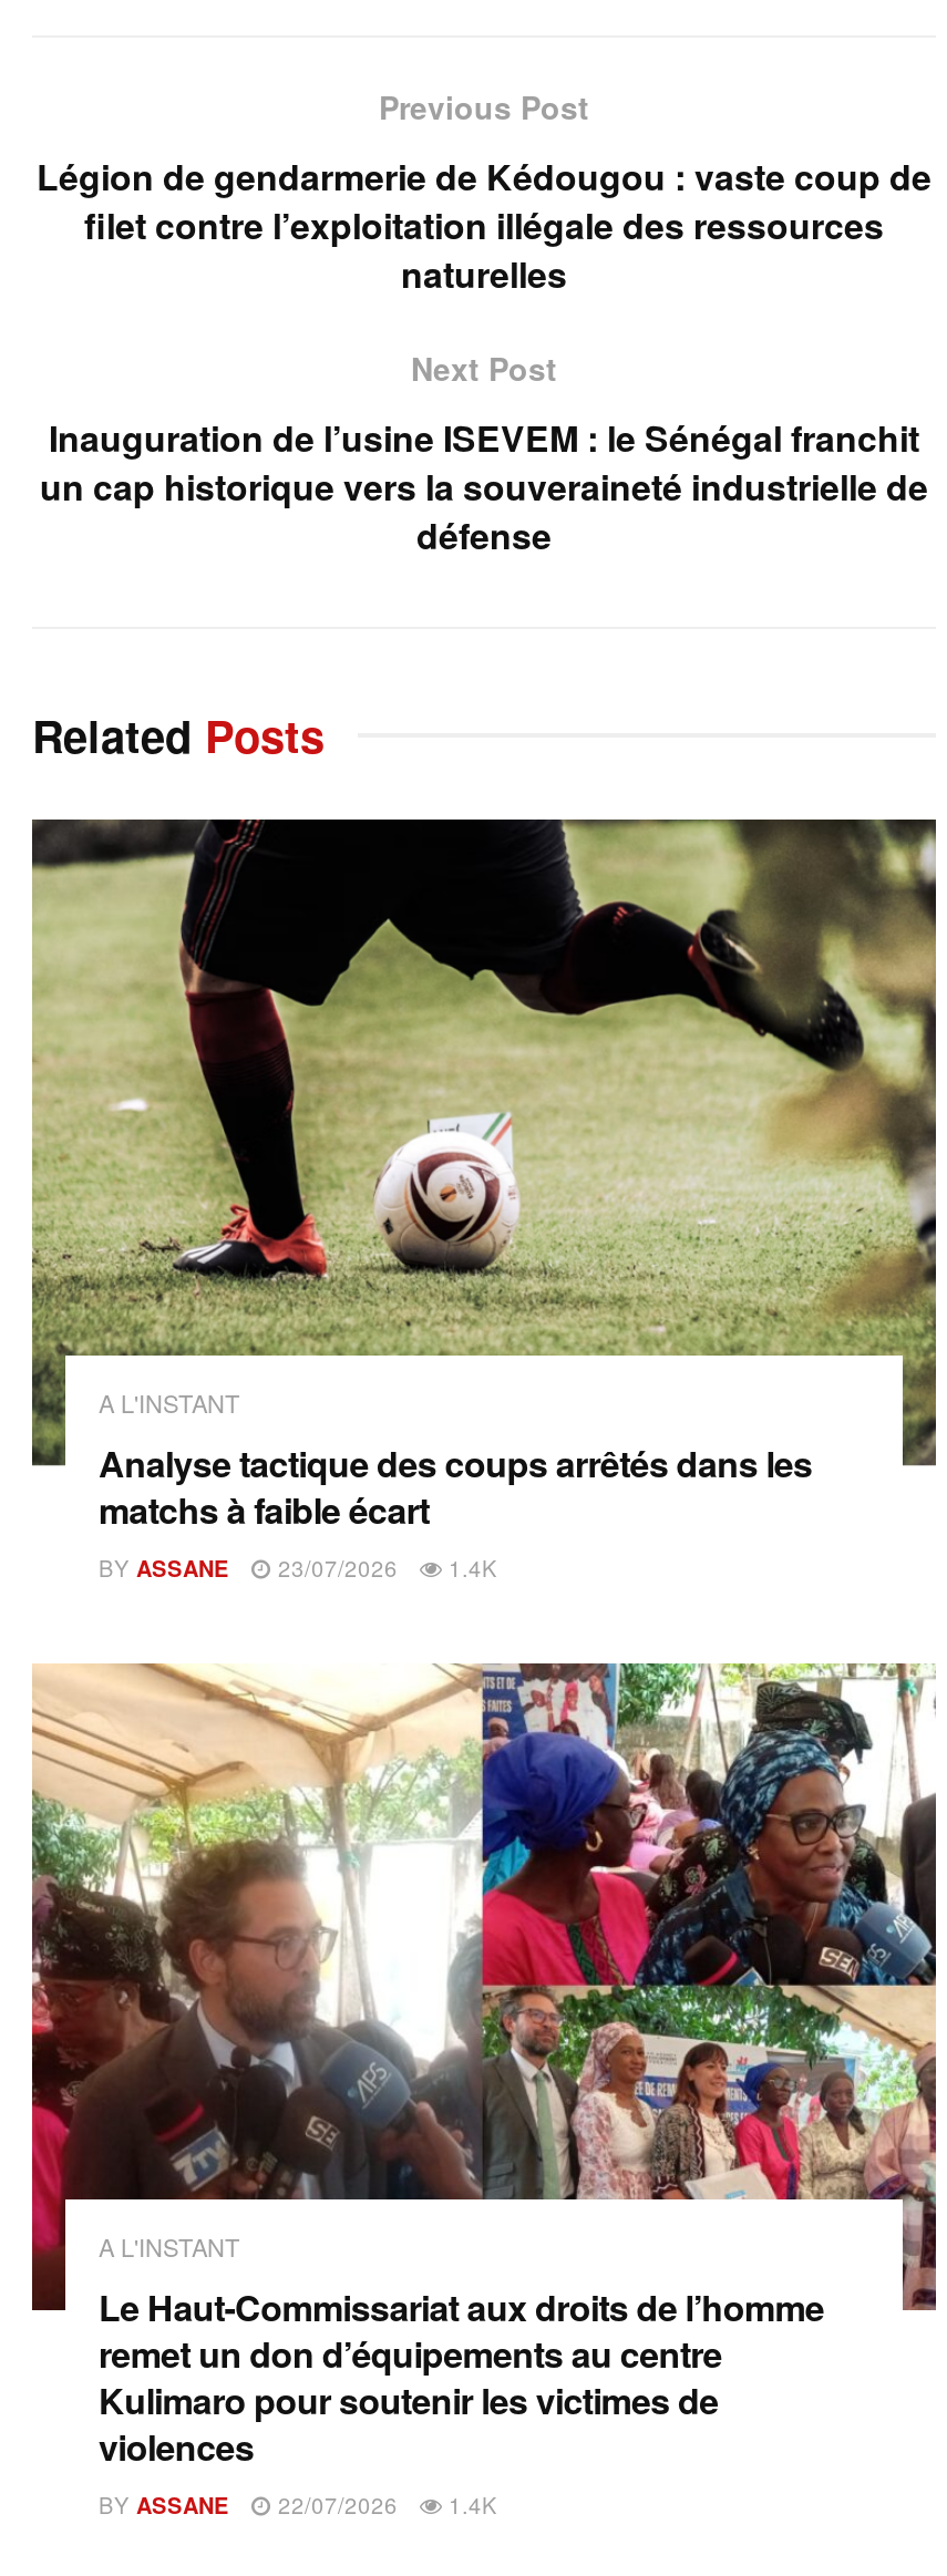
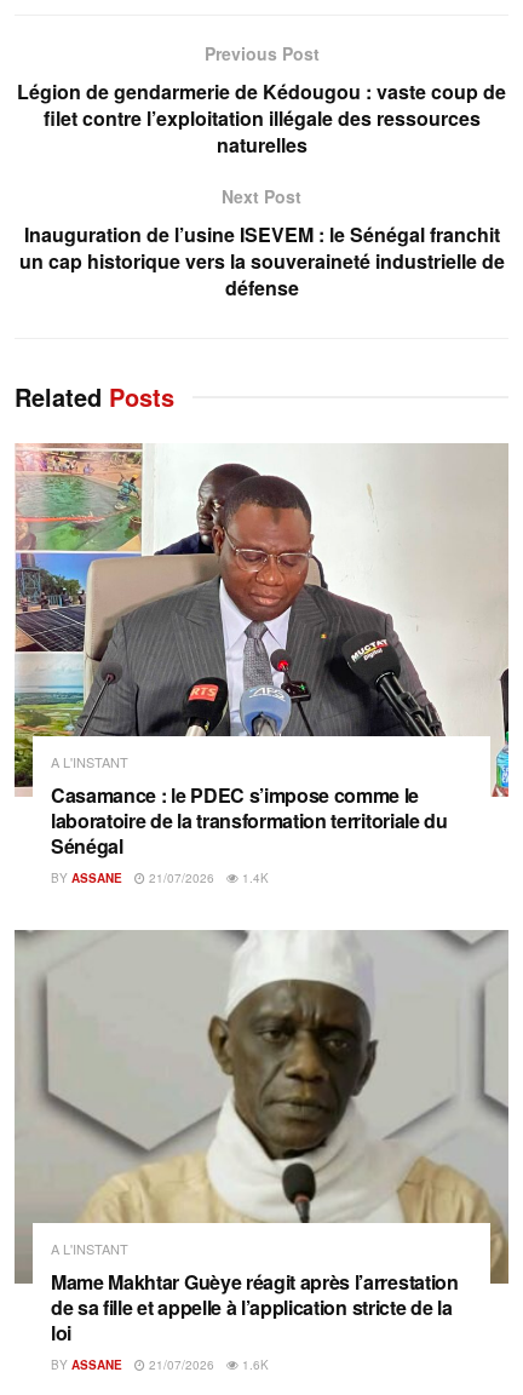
- [image]
- Analyse tactique des coups arrêtés dans les
- matchs à faible écart
+ [image]
+ Casamance : le PDEC s’impose comme le
+ laboratoire de la transformation territoriale du
+ Sénégal

- BY ASSANE 23/07/2026 1.4K
+ BY ASSANE 21/07/2026 1.4K

moved down: BY ASSANE | 1.4K | A L'INSTANT

- [image]
- Le Haut-Commissariat aux droits de l’homme
- remet un don d’équipements au centre
- Kulimaro pour soutenir les victimes de
- violences
+ [image]
+ Mame Makhtar Guèye réagit après l’arrestation
+ de sa fille et appelle à l’application stricte de la
+ loi

- 22/07/2026
- 1.4K
+ 21/07/2026
+ 1.6K
